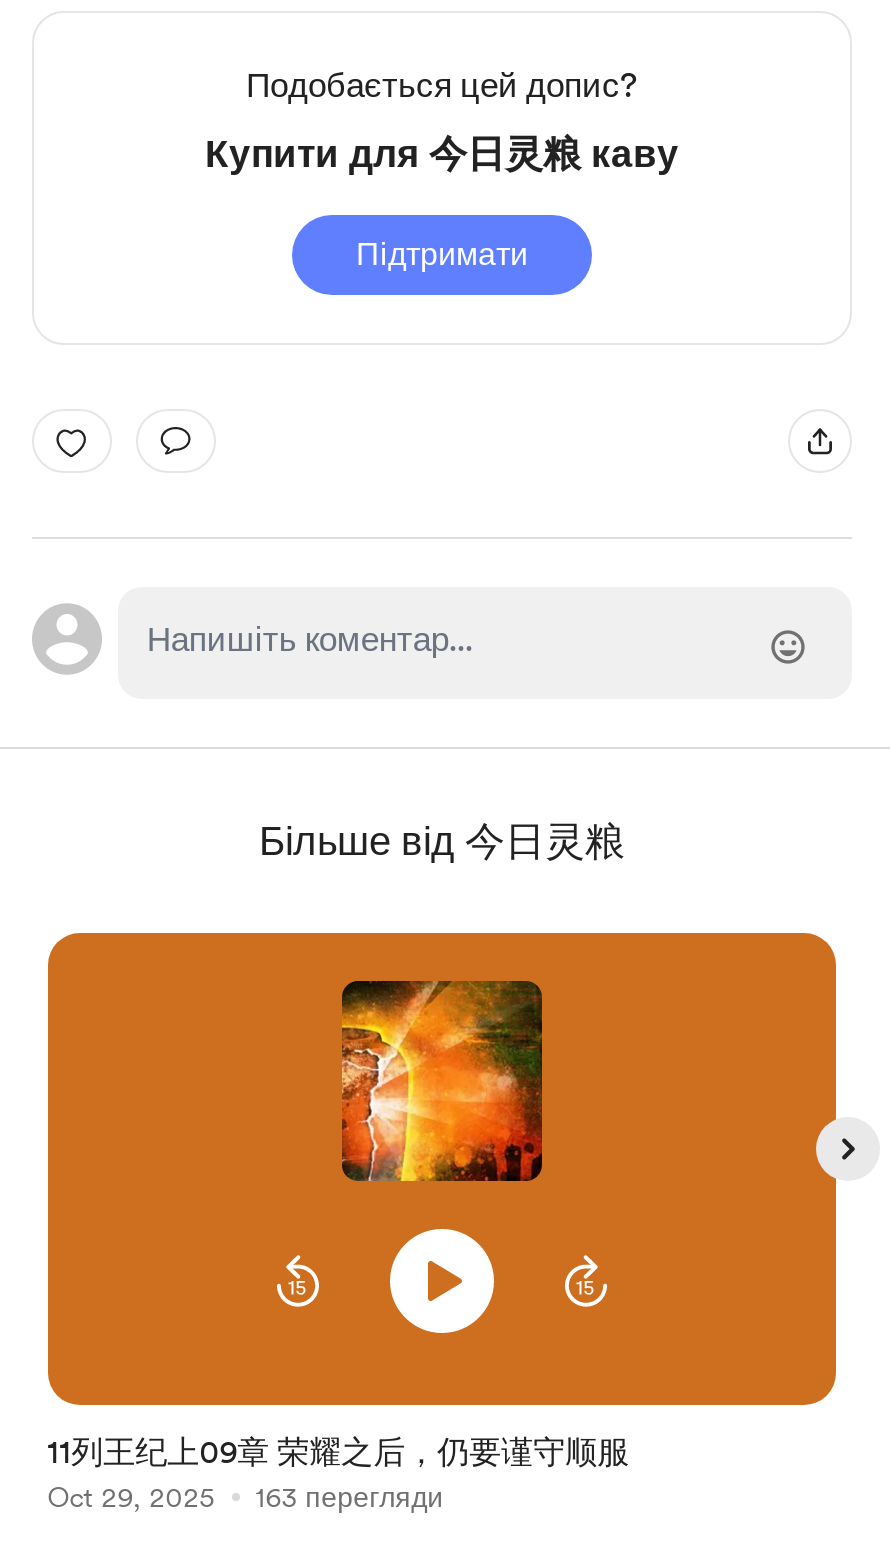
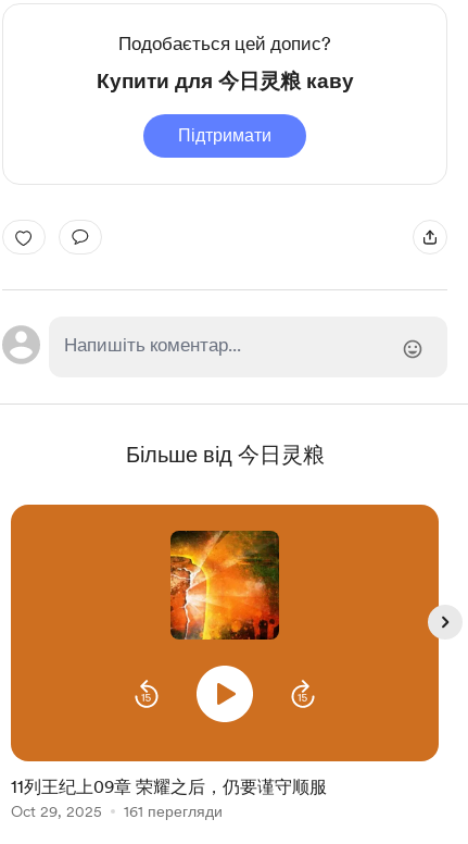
- Oct 29, 2025 163 перегляди
+ Oct 29, 2025 161 перегляди
